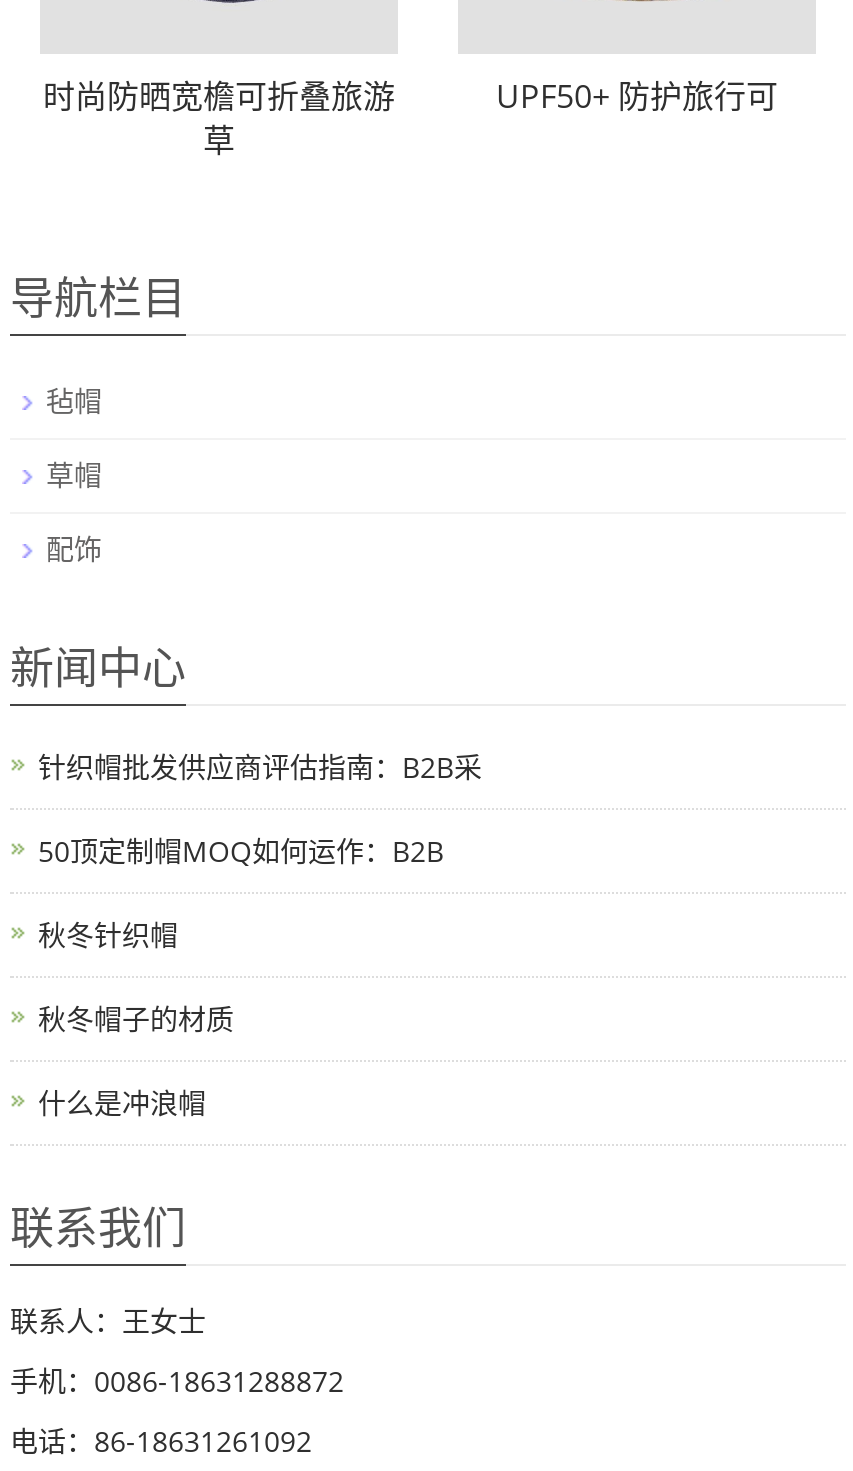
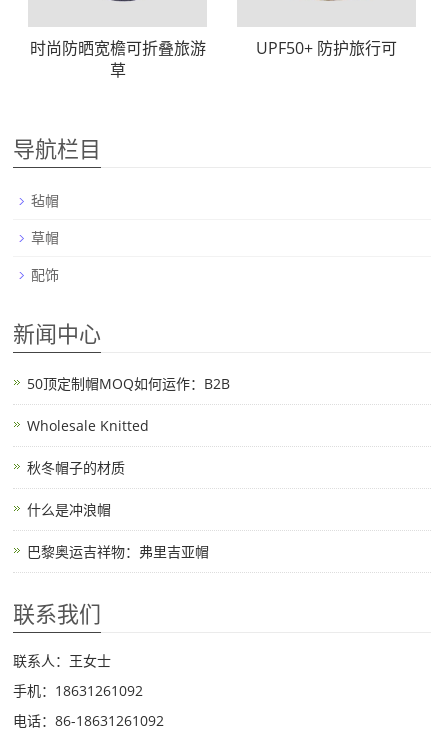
- 针织帽批发供应商评估指南：B2B采

moved up: 50顶定制帽MOQ如何运作：B2B

- 秋冬针织帽
+ Wholesale Knitted

moved up: 秋冬帽子的材质 | 什么是冲浪帽

+ 巴黎奥运吉祥物：弗里吉亚帽

- 手机：0086-18631288872
+ 手机：18631261092
